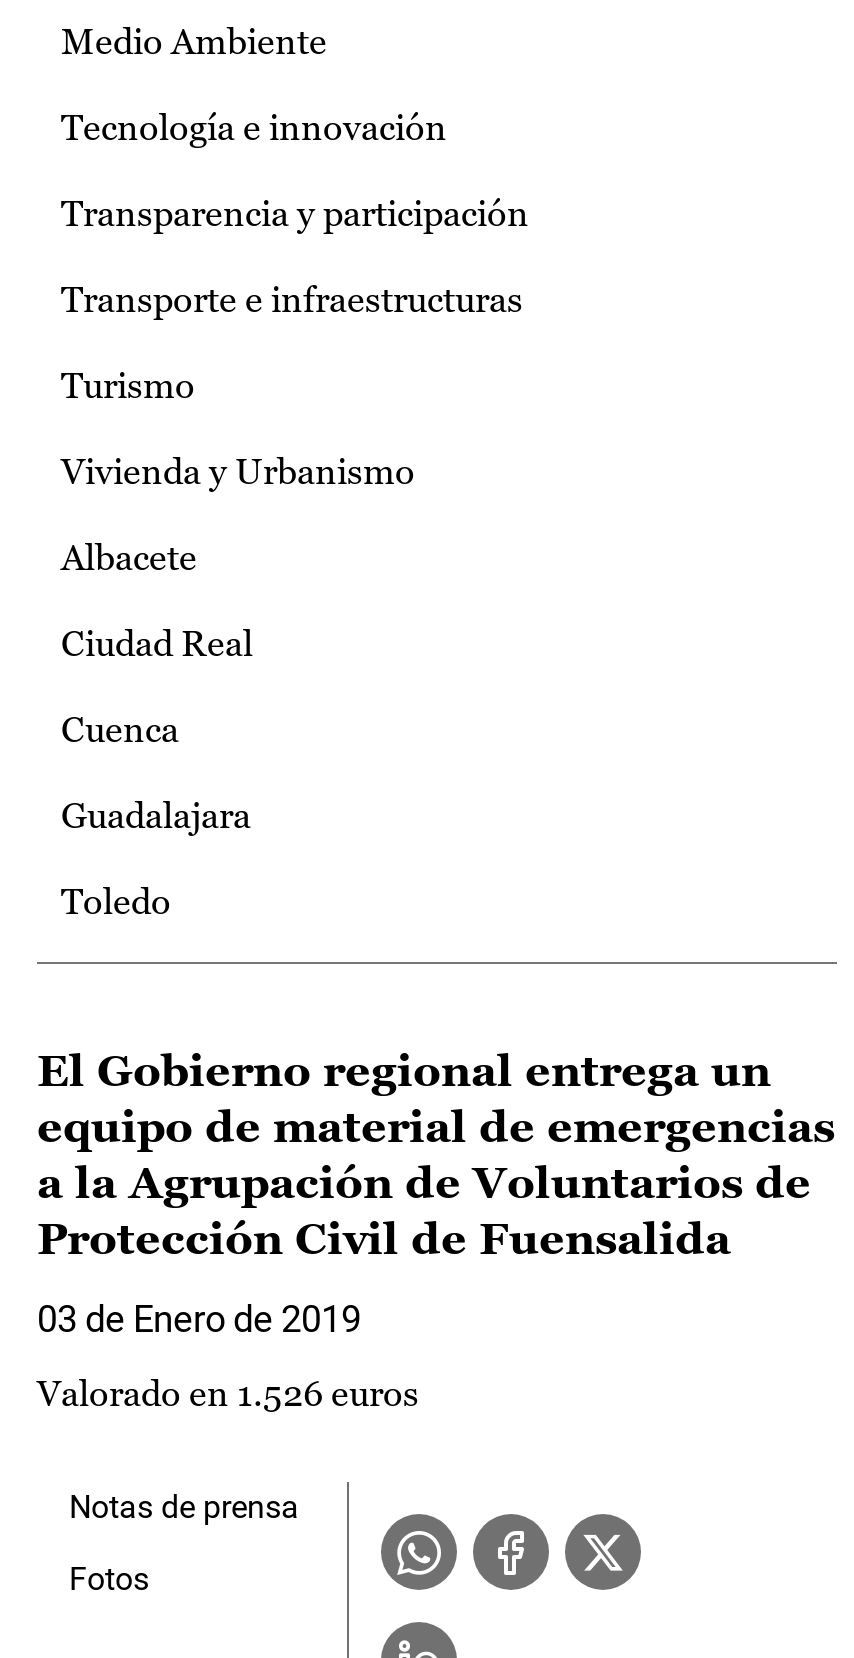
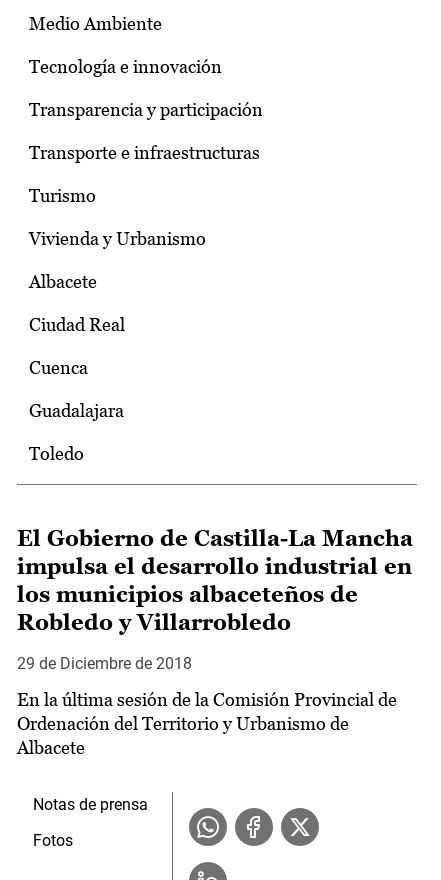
- El Gobierno regional entrega un
- equipo de material de emergencias
- a la Agrupación de Voluntarios de
- Protección Civil de Fuensalida
+ El Gobierno de Castilla-La Mancha
+ impulsa el desarrollo industrial en
+ los municipios albaceteños de
+ Robledo y Villarrobledo

- 03 de Enero de 2019
+ 29 de Diciembre de 2018

- Valorado en 1.526 euros
+ En la última sesión de la Comisión Provincial de
+ Ordenación del Territorio y Urbanismo de
+ Albacete
